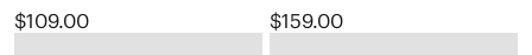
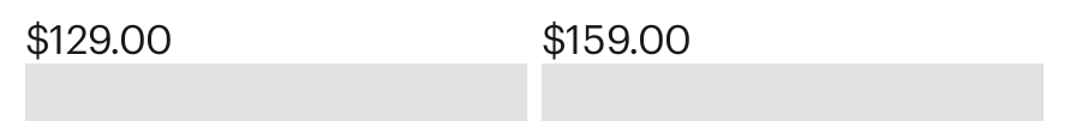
- $109.00
+ $129.00
